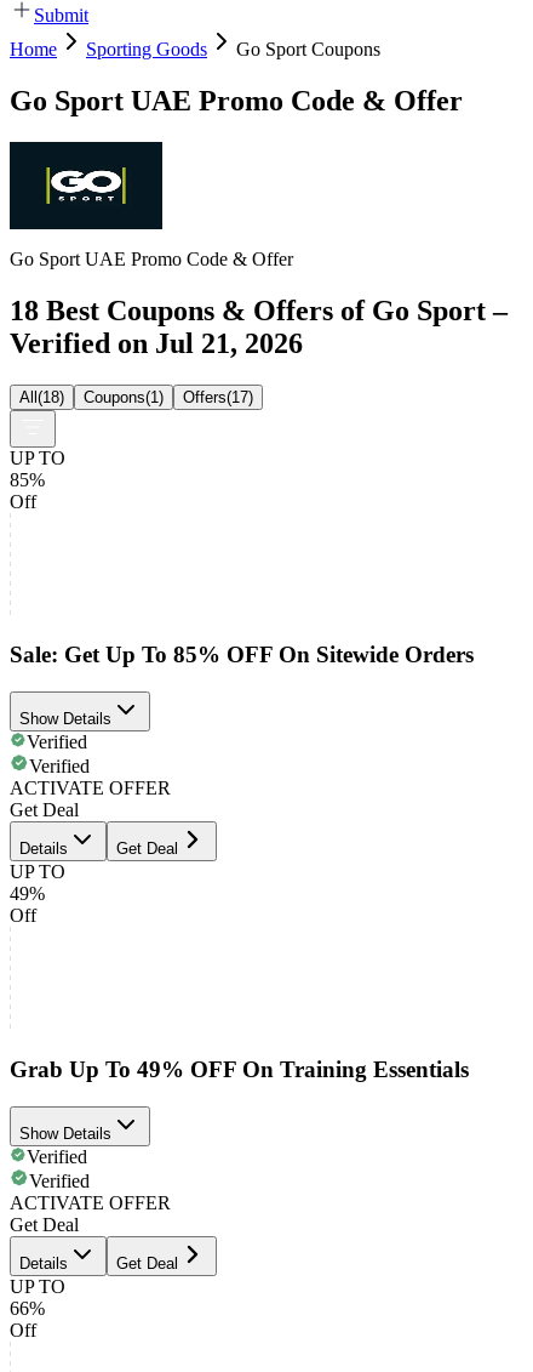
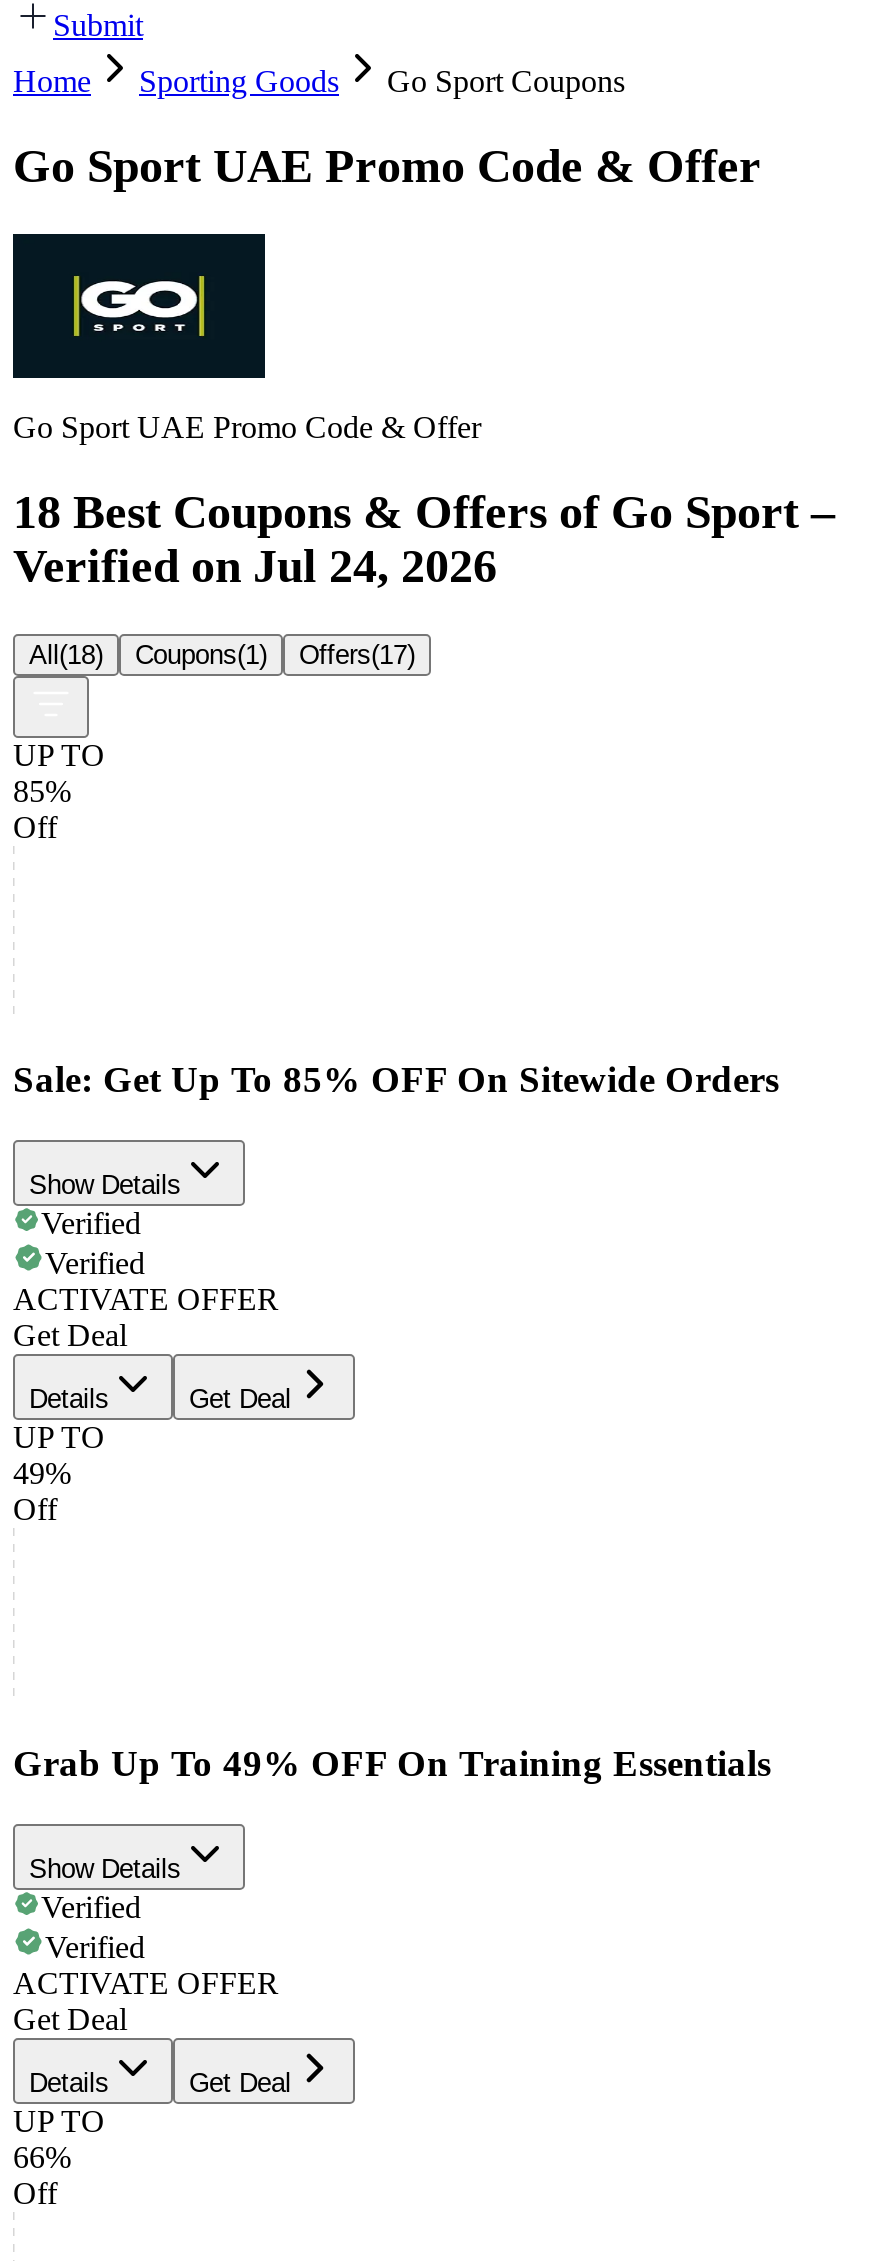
- Verified on Jul 21, 2026
+ Verified on Jul 24, 2026
